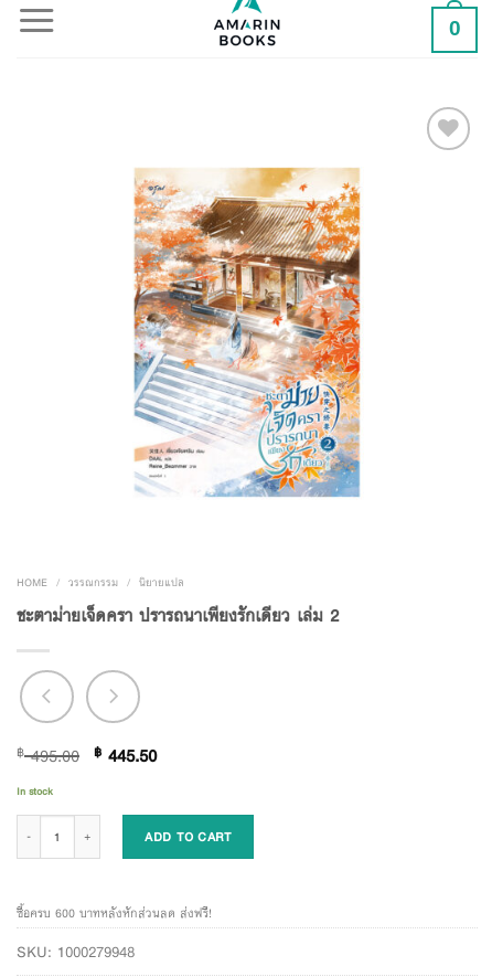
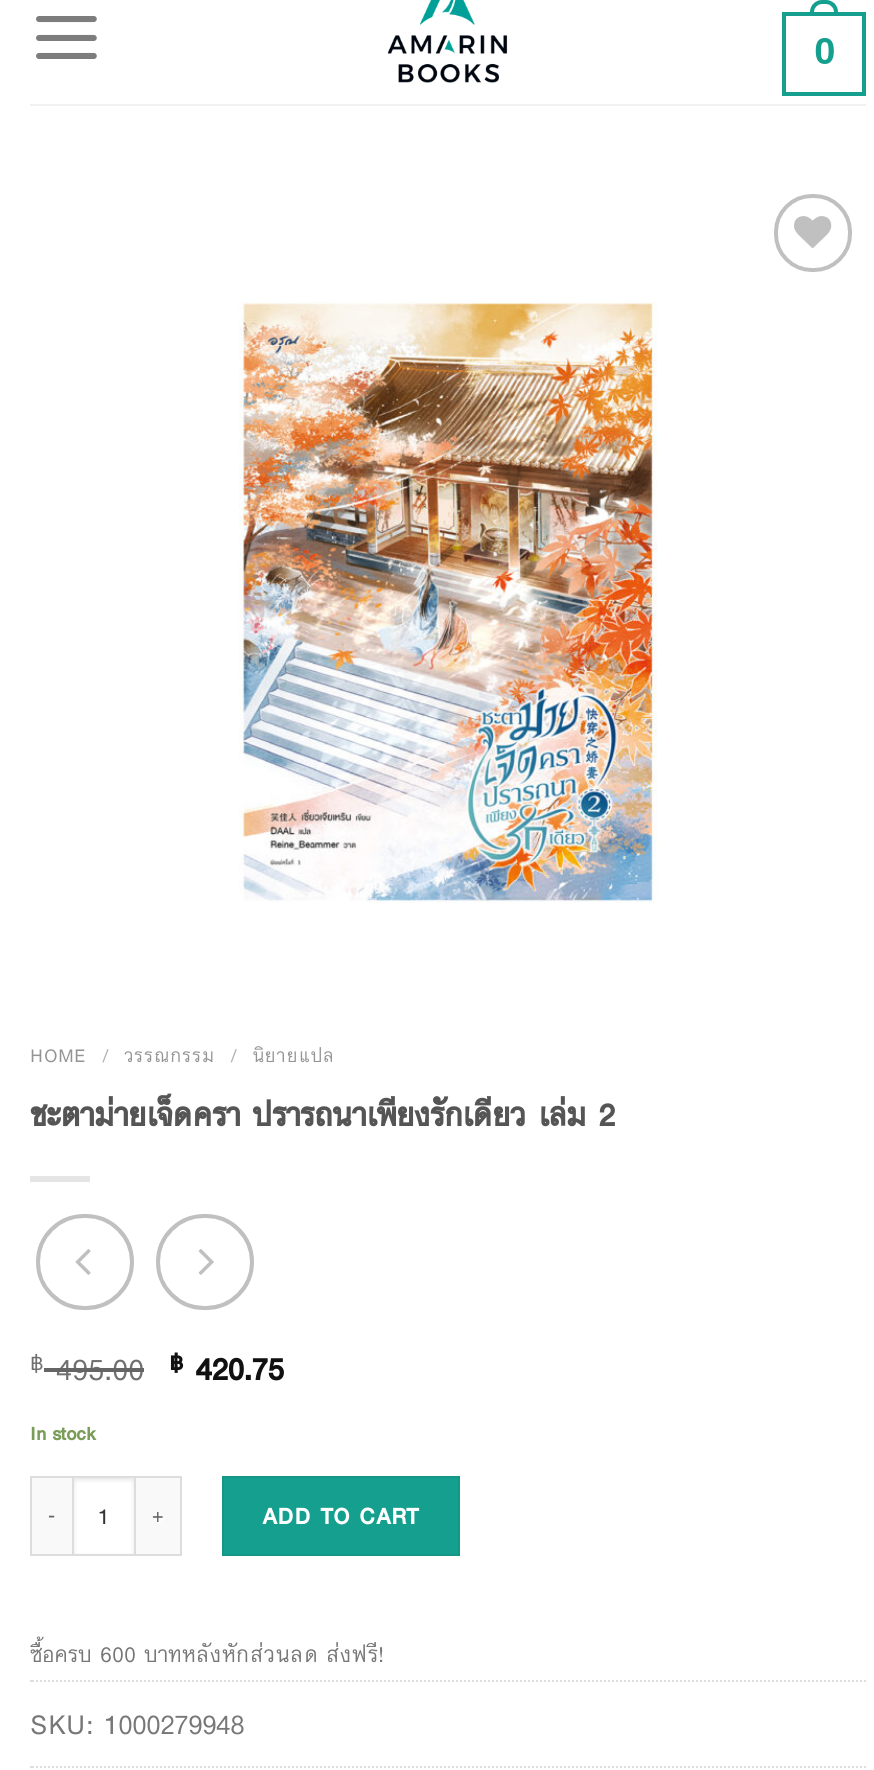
- ฿495.00 ฿445.50
+ ฿495.00 ฿420.75
